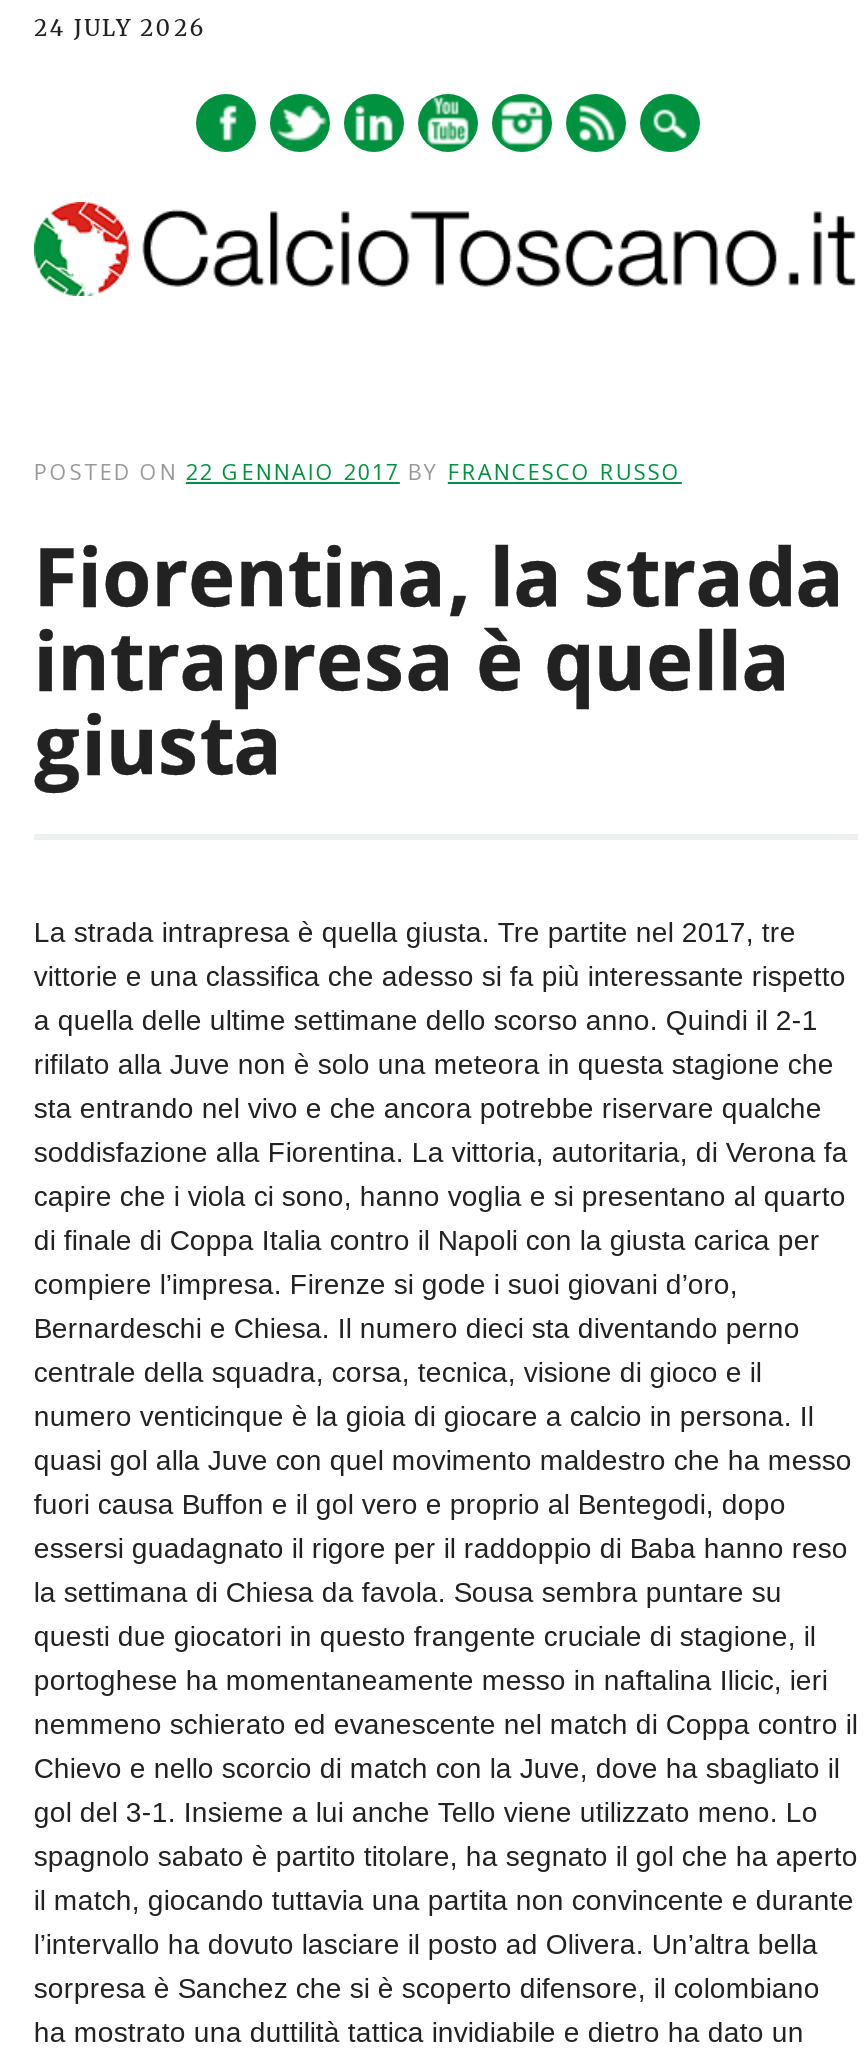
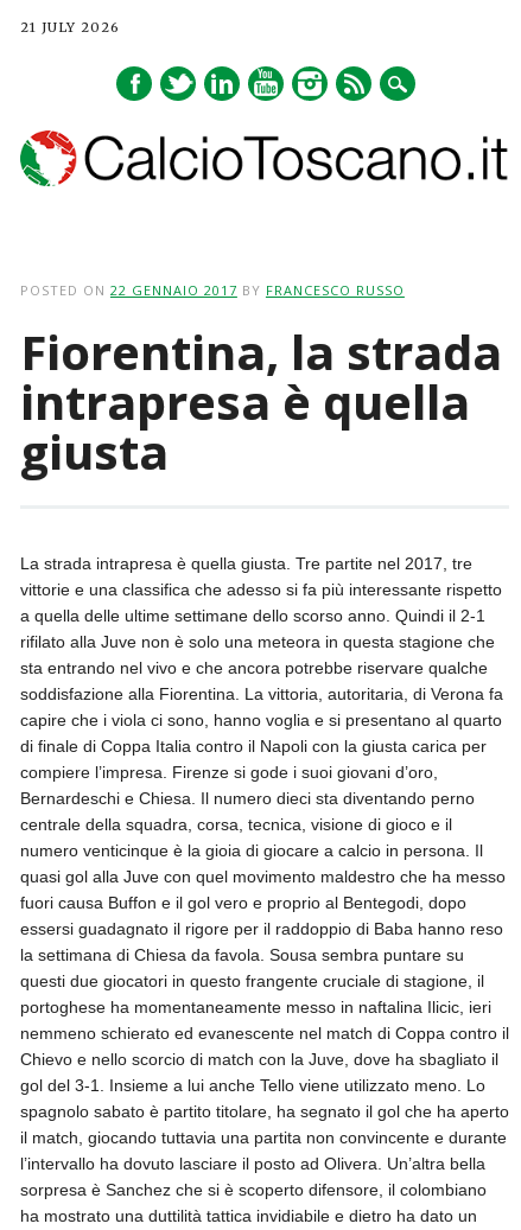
- 24 JULY 2026
+ 21 JULY 2026
